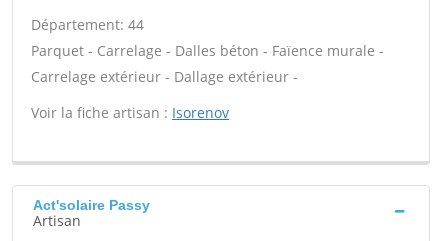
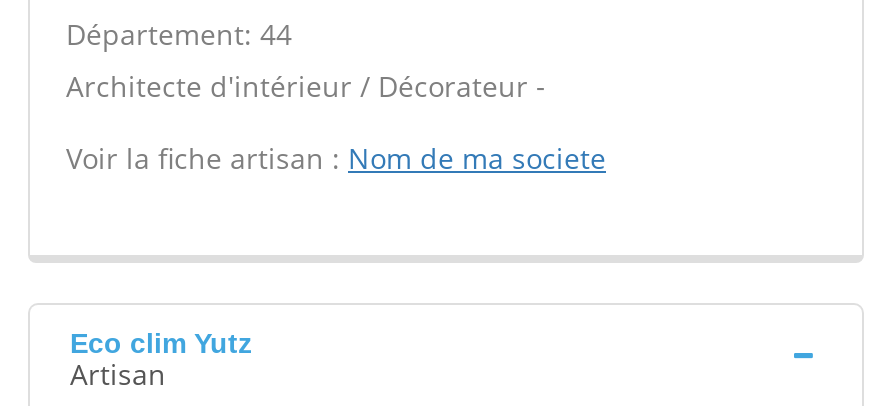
- Parquet - Carrelage - Dalles béton - Faïence murale -
- Carrelage extérieur - Dallage extérieur -
+ Architecte d'intérieur / Décorateur -

- Voir la fiche artisan : Isorenov
+ Voir la fiche artisan : Nom de ma societe

- Act'solaire Passy
+ Eco clim Yutz
